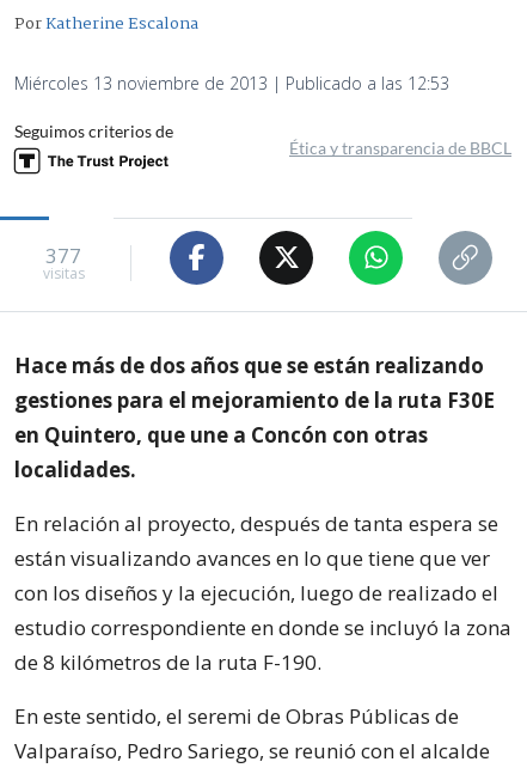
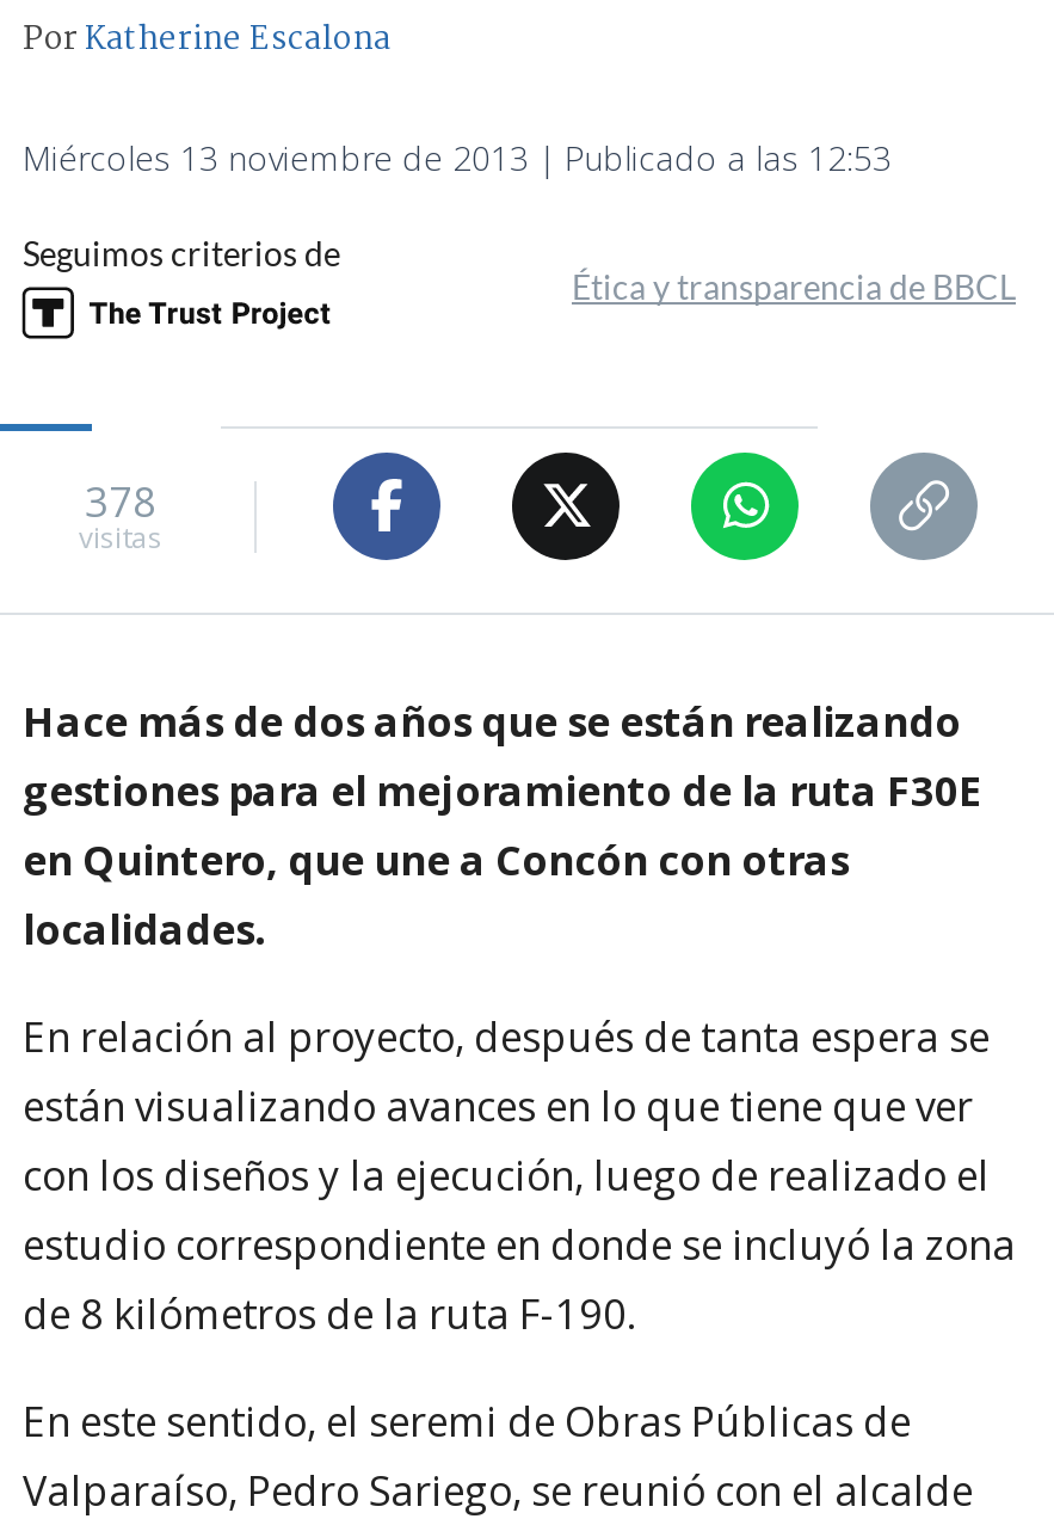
- 377
+ 378
